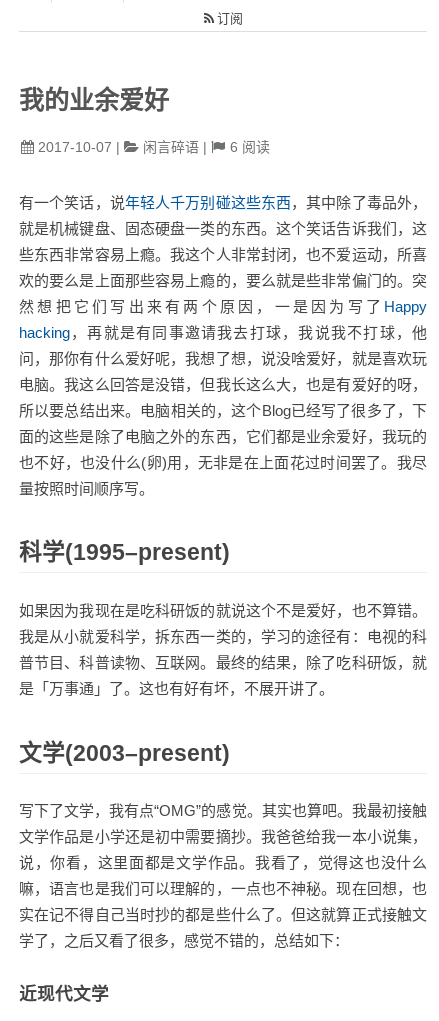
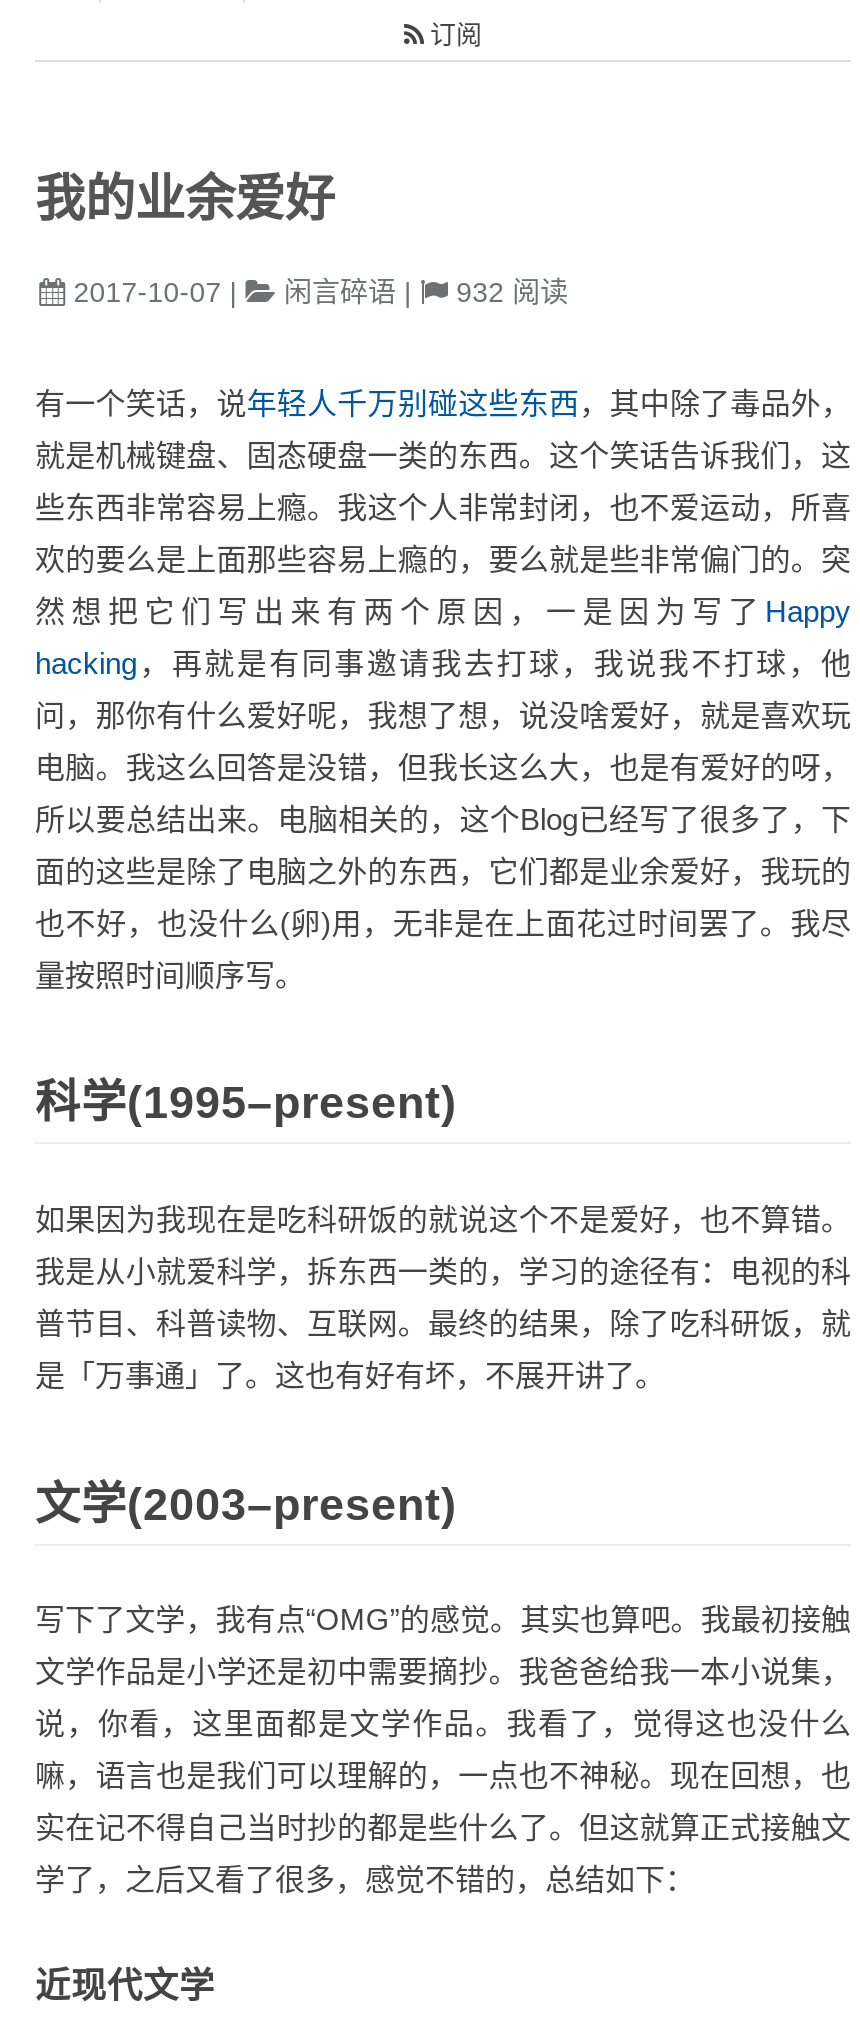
- 6阅读
+ 932阅读
